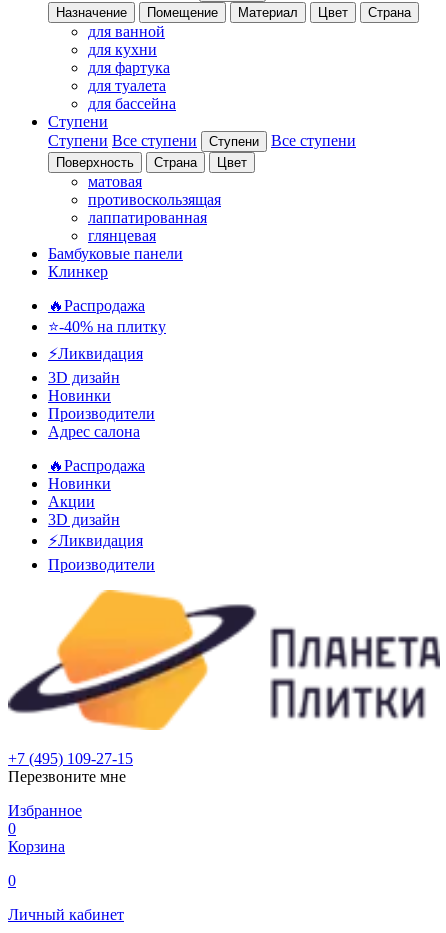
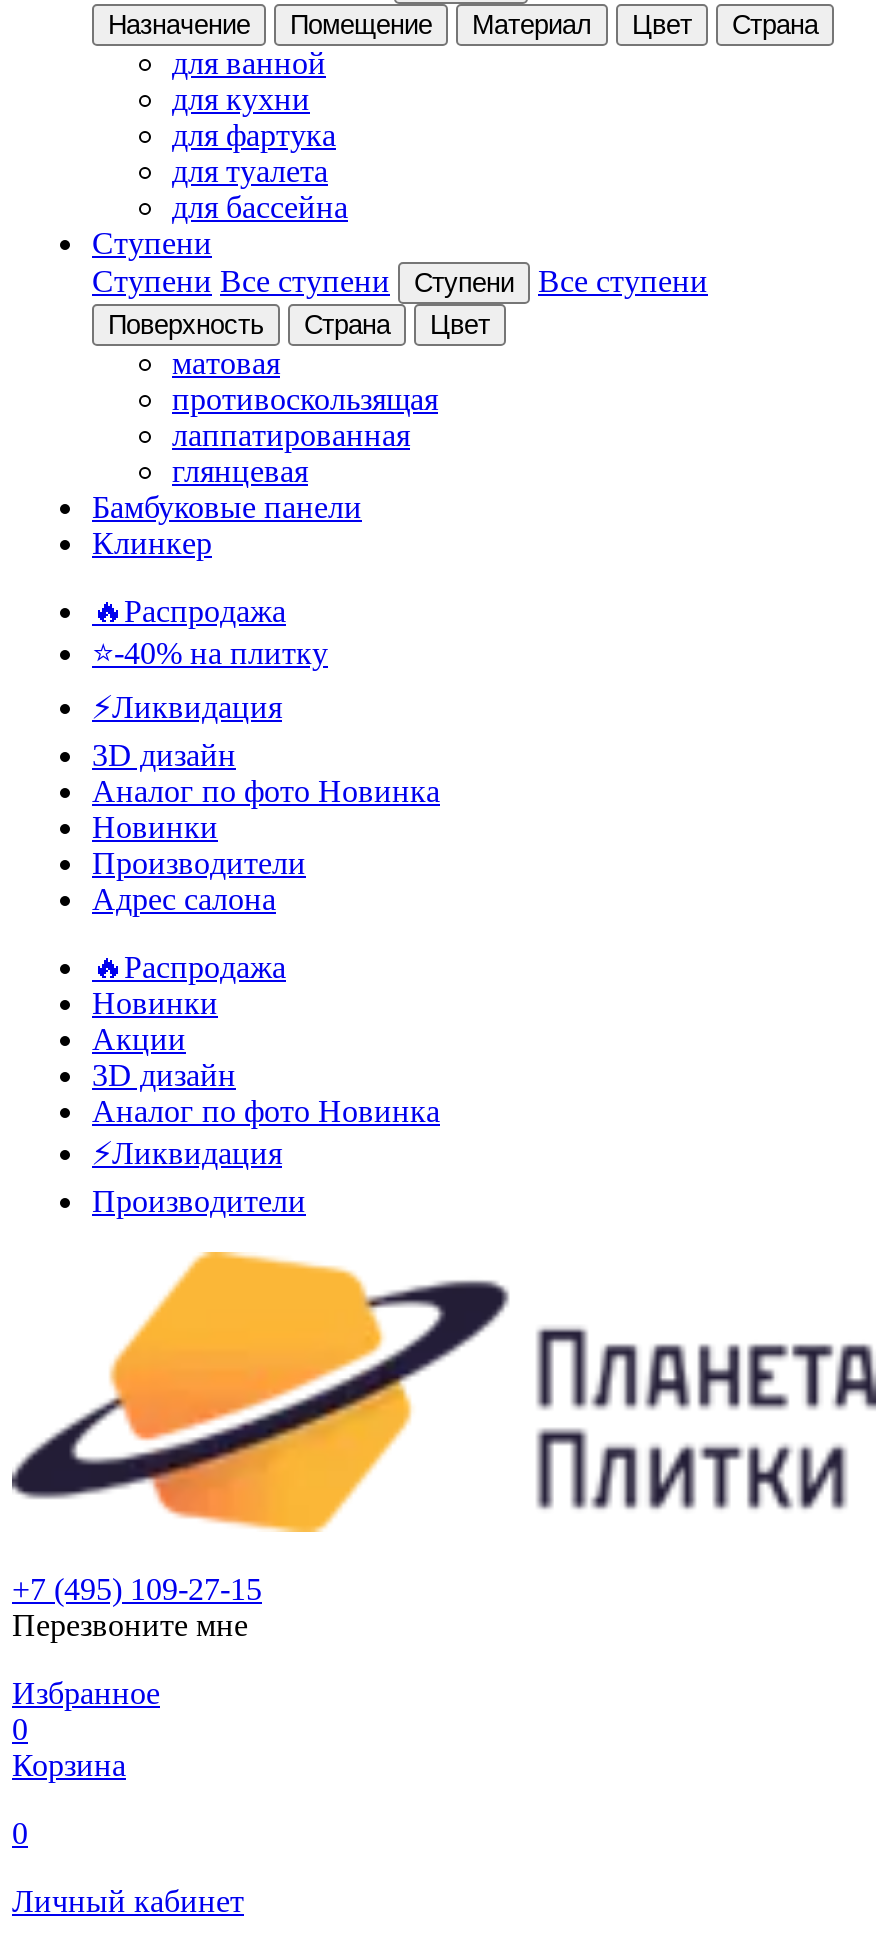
+ Аналог по фото Новинка

+ Аналог по фото Новинка
